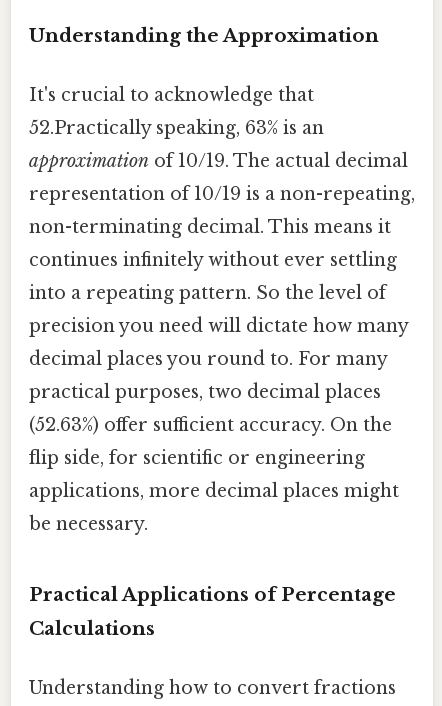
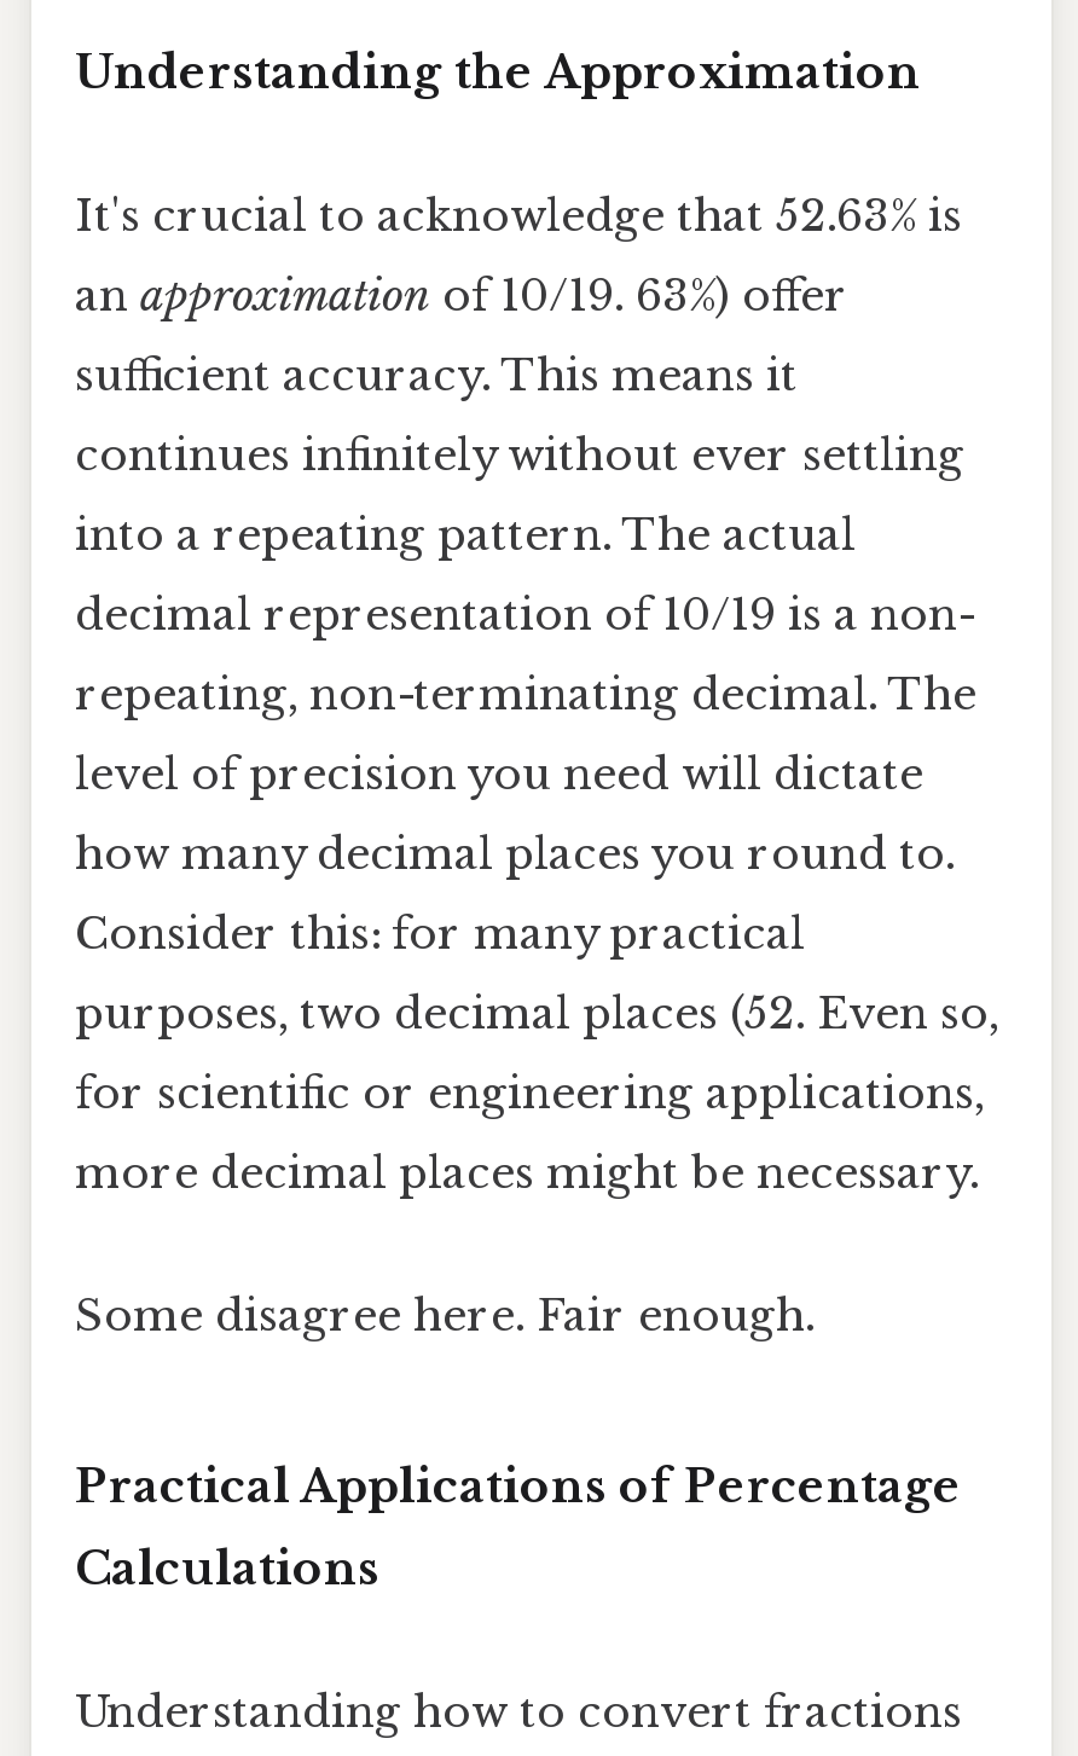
- It's crucial to acknowledge that
- 52.Practically speaking, 63% is an
- approximation of 10/19. The actual decimal
- representation of 10/19 is a non-repeating,
- non-terminating decimal. This means it
+ It's crucial to acknowledge that 52.63% is
+ an approximation of 10/19. 63%) offer
+ sufficient accuracy. This means it

moved up: continues infinitely without ever settling

- into a repeating pattern. So the level of
- precision you need will dictate how many
- decimal places you round to. For many
- practical purposes, two decimal places
- (52.63%) offer sufficient accuracy. On the
- flip side, for scientific or engineering
- applications, more decimal places might
- be necessary.
+ into a repeating pattern. The actual
+ decimal representation of 10/19 is a non-
+ repeating, non-terminating decimal. The
+ level of precision you need will dictate
+ how many decimal places you round to.
+ Consider this: for many practical
+ purposes, two decimal places (52. Even so,
+ for scientific or engineering applications,
+ more decimal places might be necessary.
+ Some disagree here. Fair enough.
